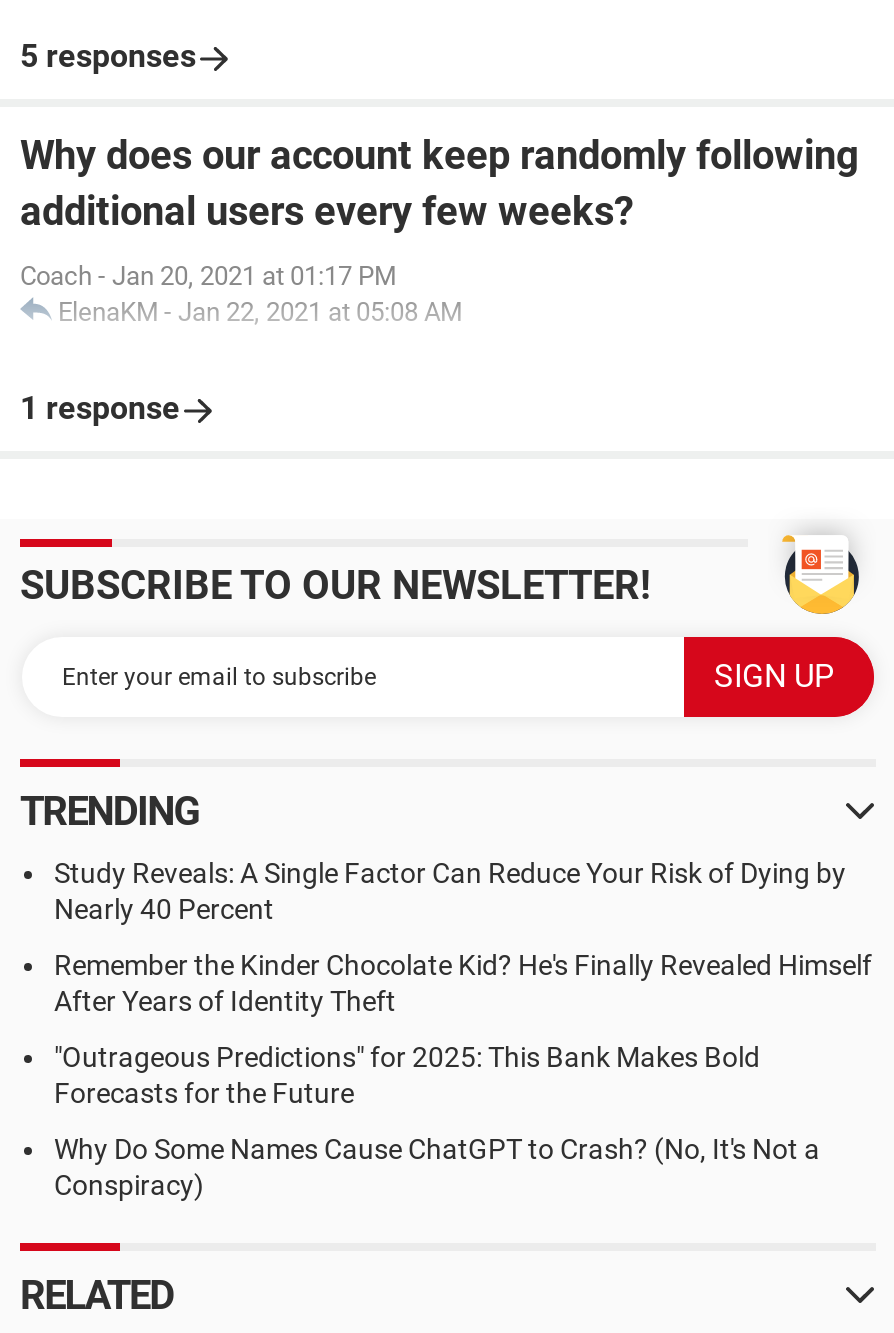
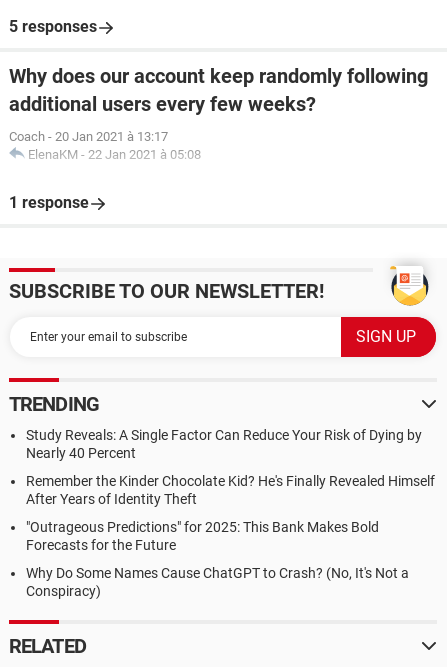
- Coach - Jan 20, 2021 at 01:17 PM
- ElenaKM - Jan 22, 2021 at 05:08 AM
+ Coach - 20 Jan 2021 à 13:17
+ ElenaKM - 22 Jan 2021 à 05:08
